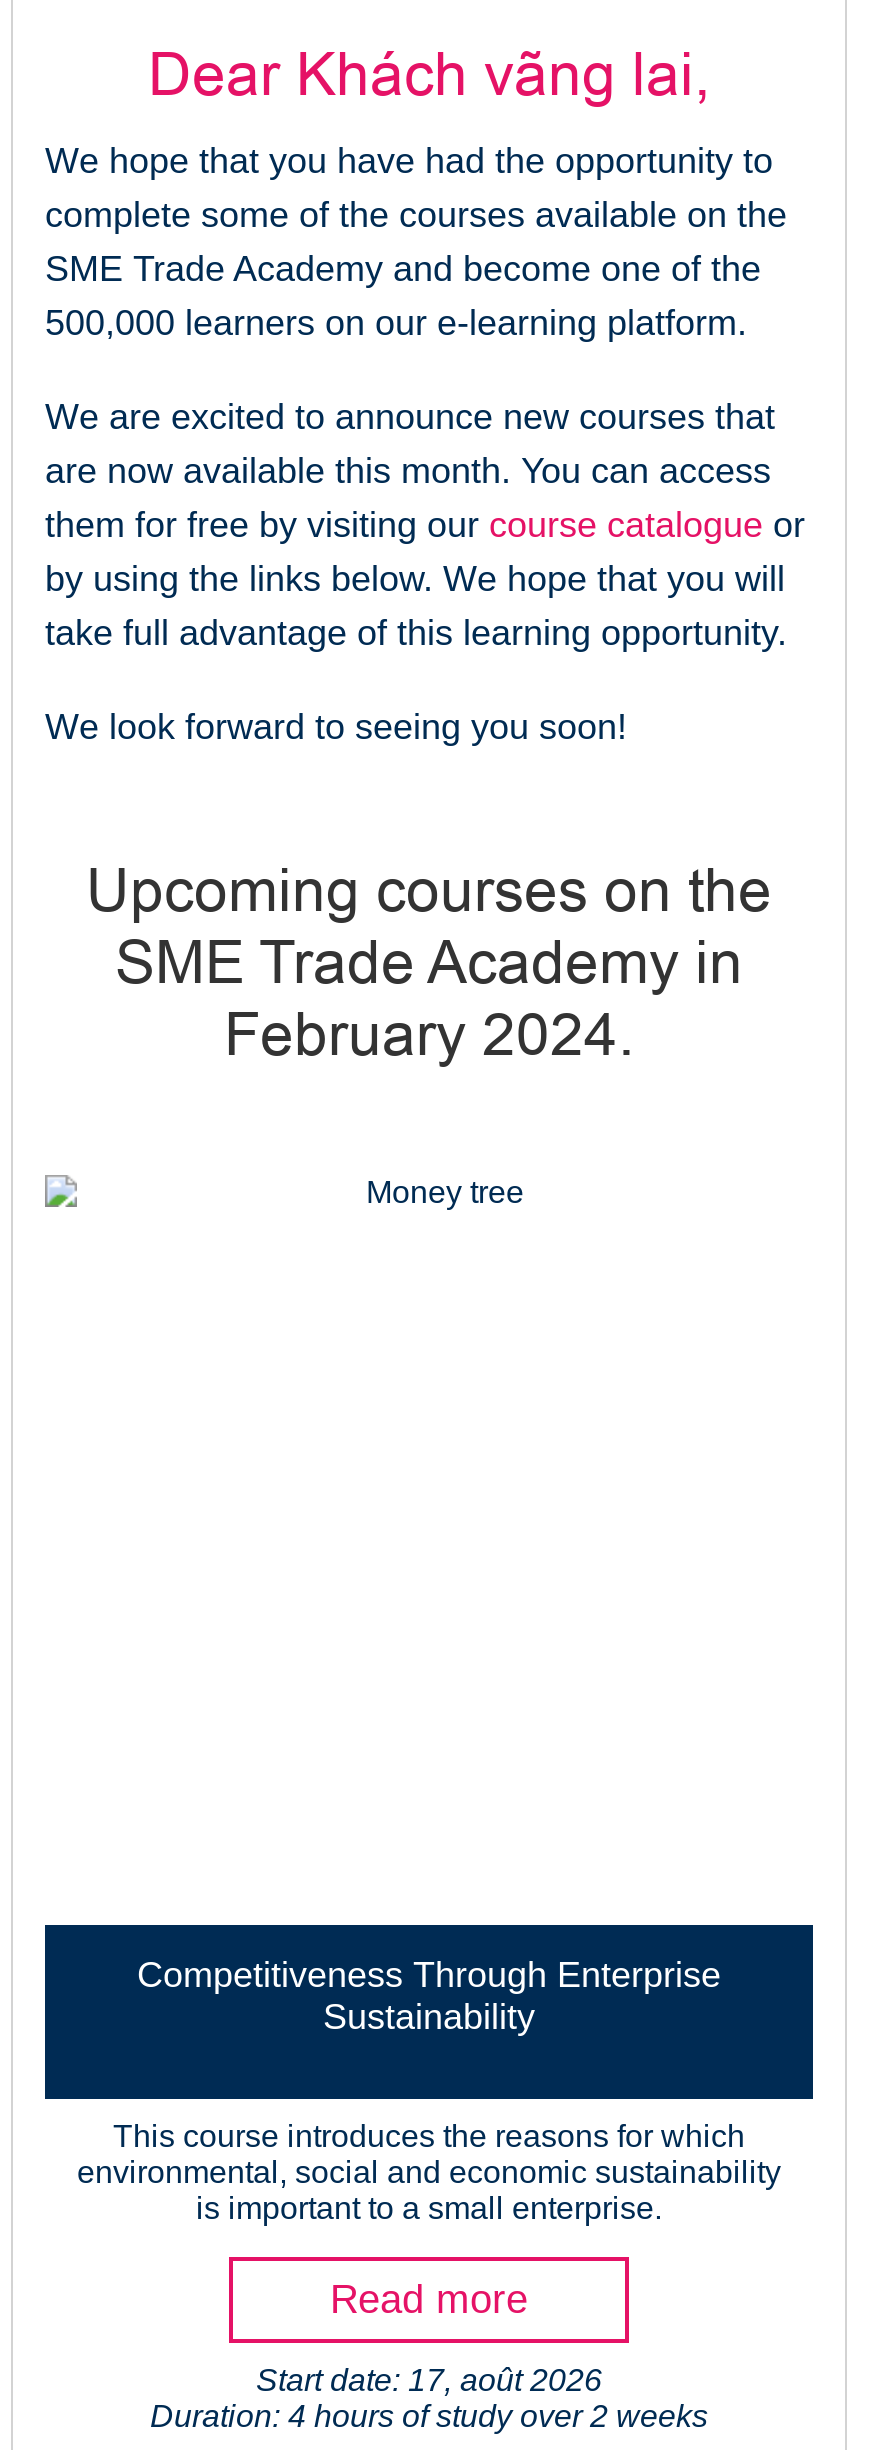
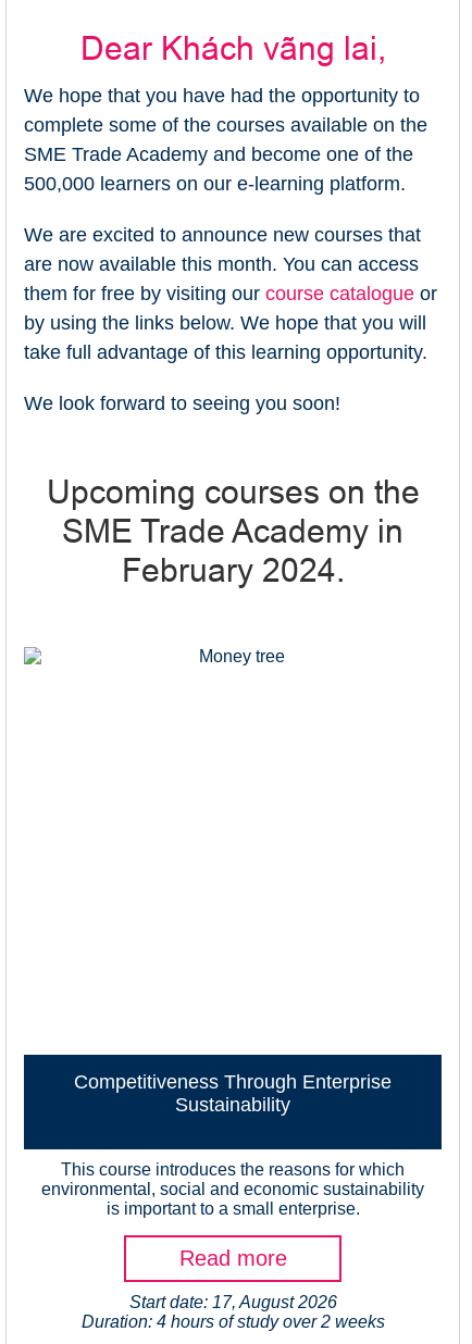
- Start date: 17, août 2026
+ Start date: 17, August 2026
